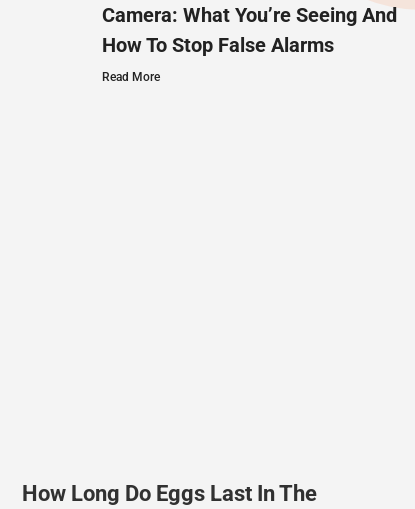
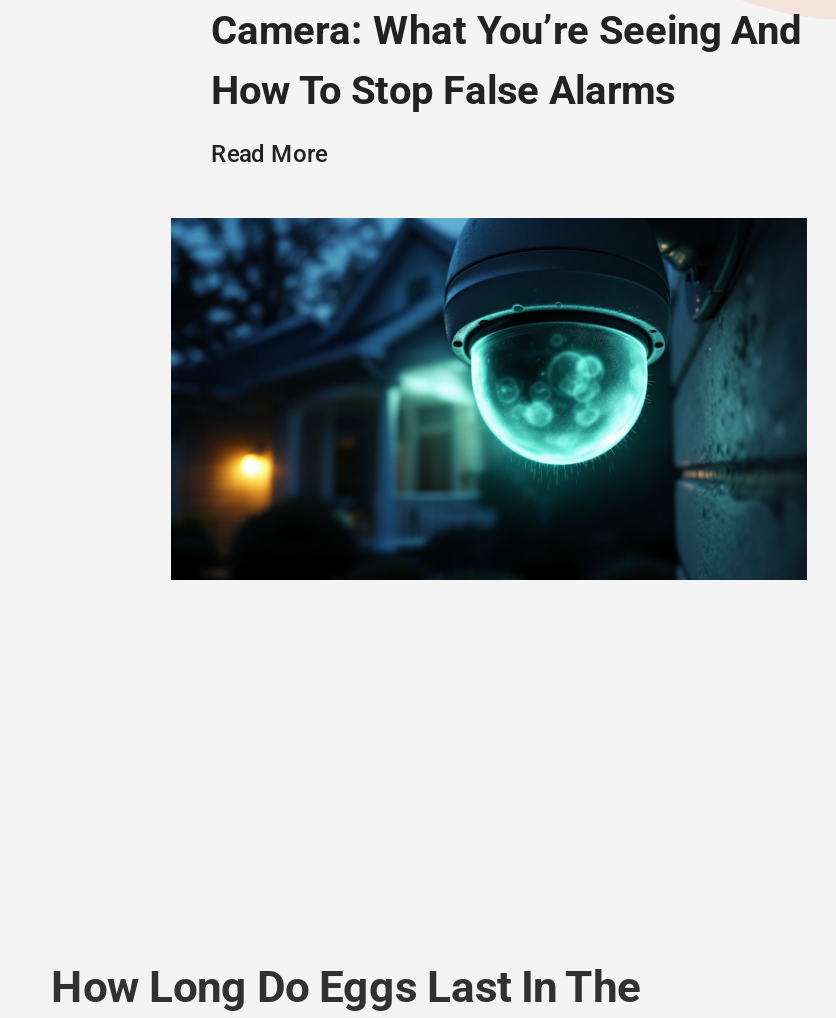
+ [image]
